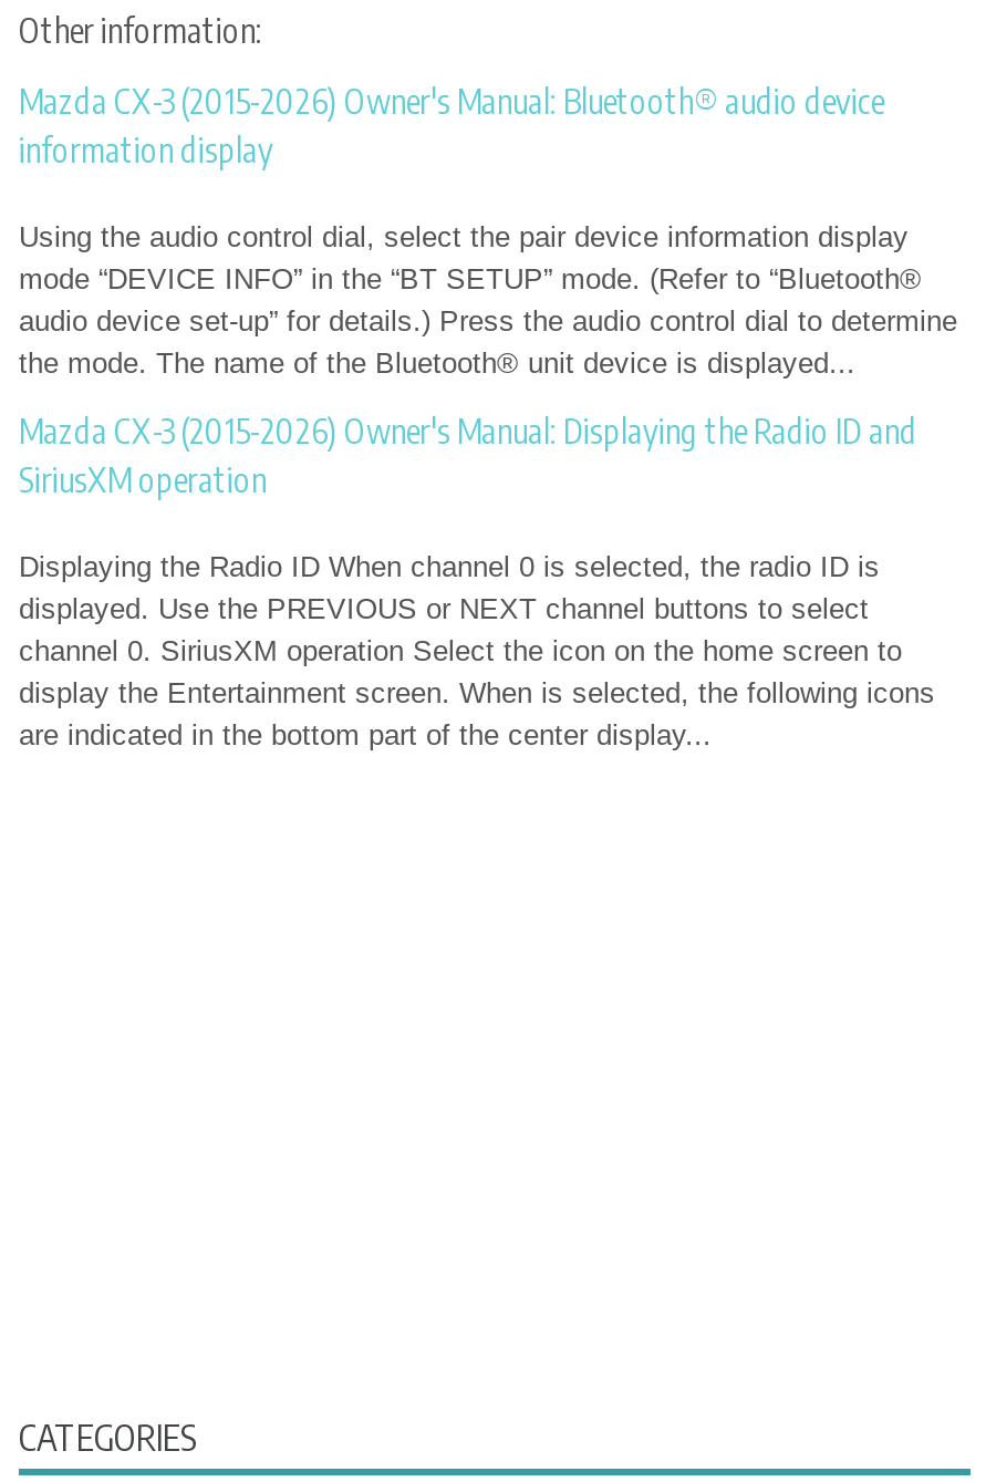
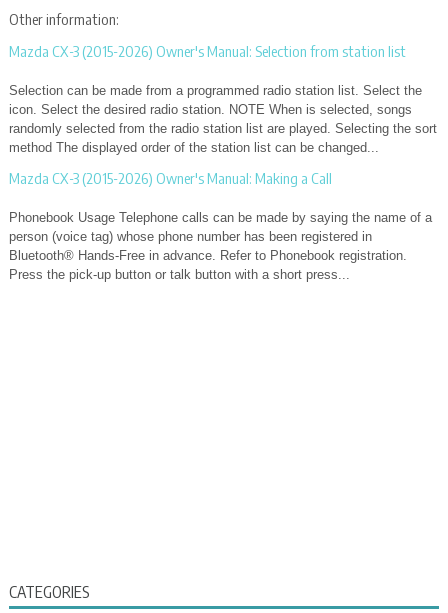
- Mazda CX-3 (2015-2026) Owner's Manual: Bluetooth® audio device
- information display
+ Mazda CX-3 (2015-2026) Owner's Manual: Selection from station list

- Using the audio control dial, select the pair device information display
- mode “DEVICE INFO” in the “BT SETUP” mode. (Refer to “Bluetooth®
- audio device set-up” for details.) Press the audio control dial to determine
- the mode. The name of the Bluetooth® unit device is displayed...
+ Selection can be made from a programmed radio station list. Select the
+ icon. Select the desired radio station. NOTE When is selected, songs
+ randomly selected from the radio station list are played. Selecting the sort
+ method The displayed order of the station list can be changed...

- Mazda CX-3 (2015-2026) Owner's Manual: Displaying the Radio ID and
- SiriusXM operation
+ Mazda CX-3 (2015-2026) Owner's Manual: Making a Call

- Displaying the Radio ID When channel 0 is selected, the radio ID is
- displayed. Use the PREVIOUS or NEXT channel buttons to select
- channel 0. SiriusXM operation Select the icon on the home screen to
- display the Entertainment screen. When is selected, the following icons
- are indicated in the bottom part of the center display...
+ Phonebook Usage Telephone calls can be made by saying the name of a
+ person (voice tag) whose phone number has been registered in
+ Bluetooth® Hands-Free in advance. Refer to Phonebook registration.
+ Press the pick-up button or talk button with a short press...
